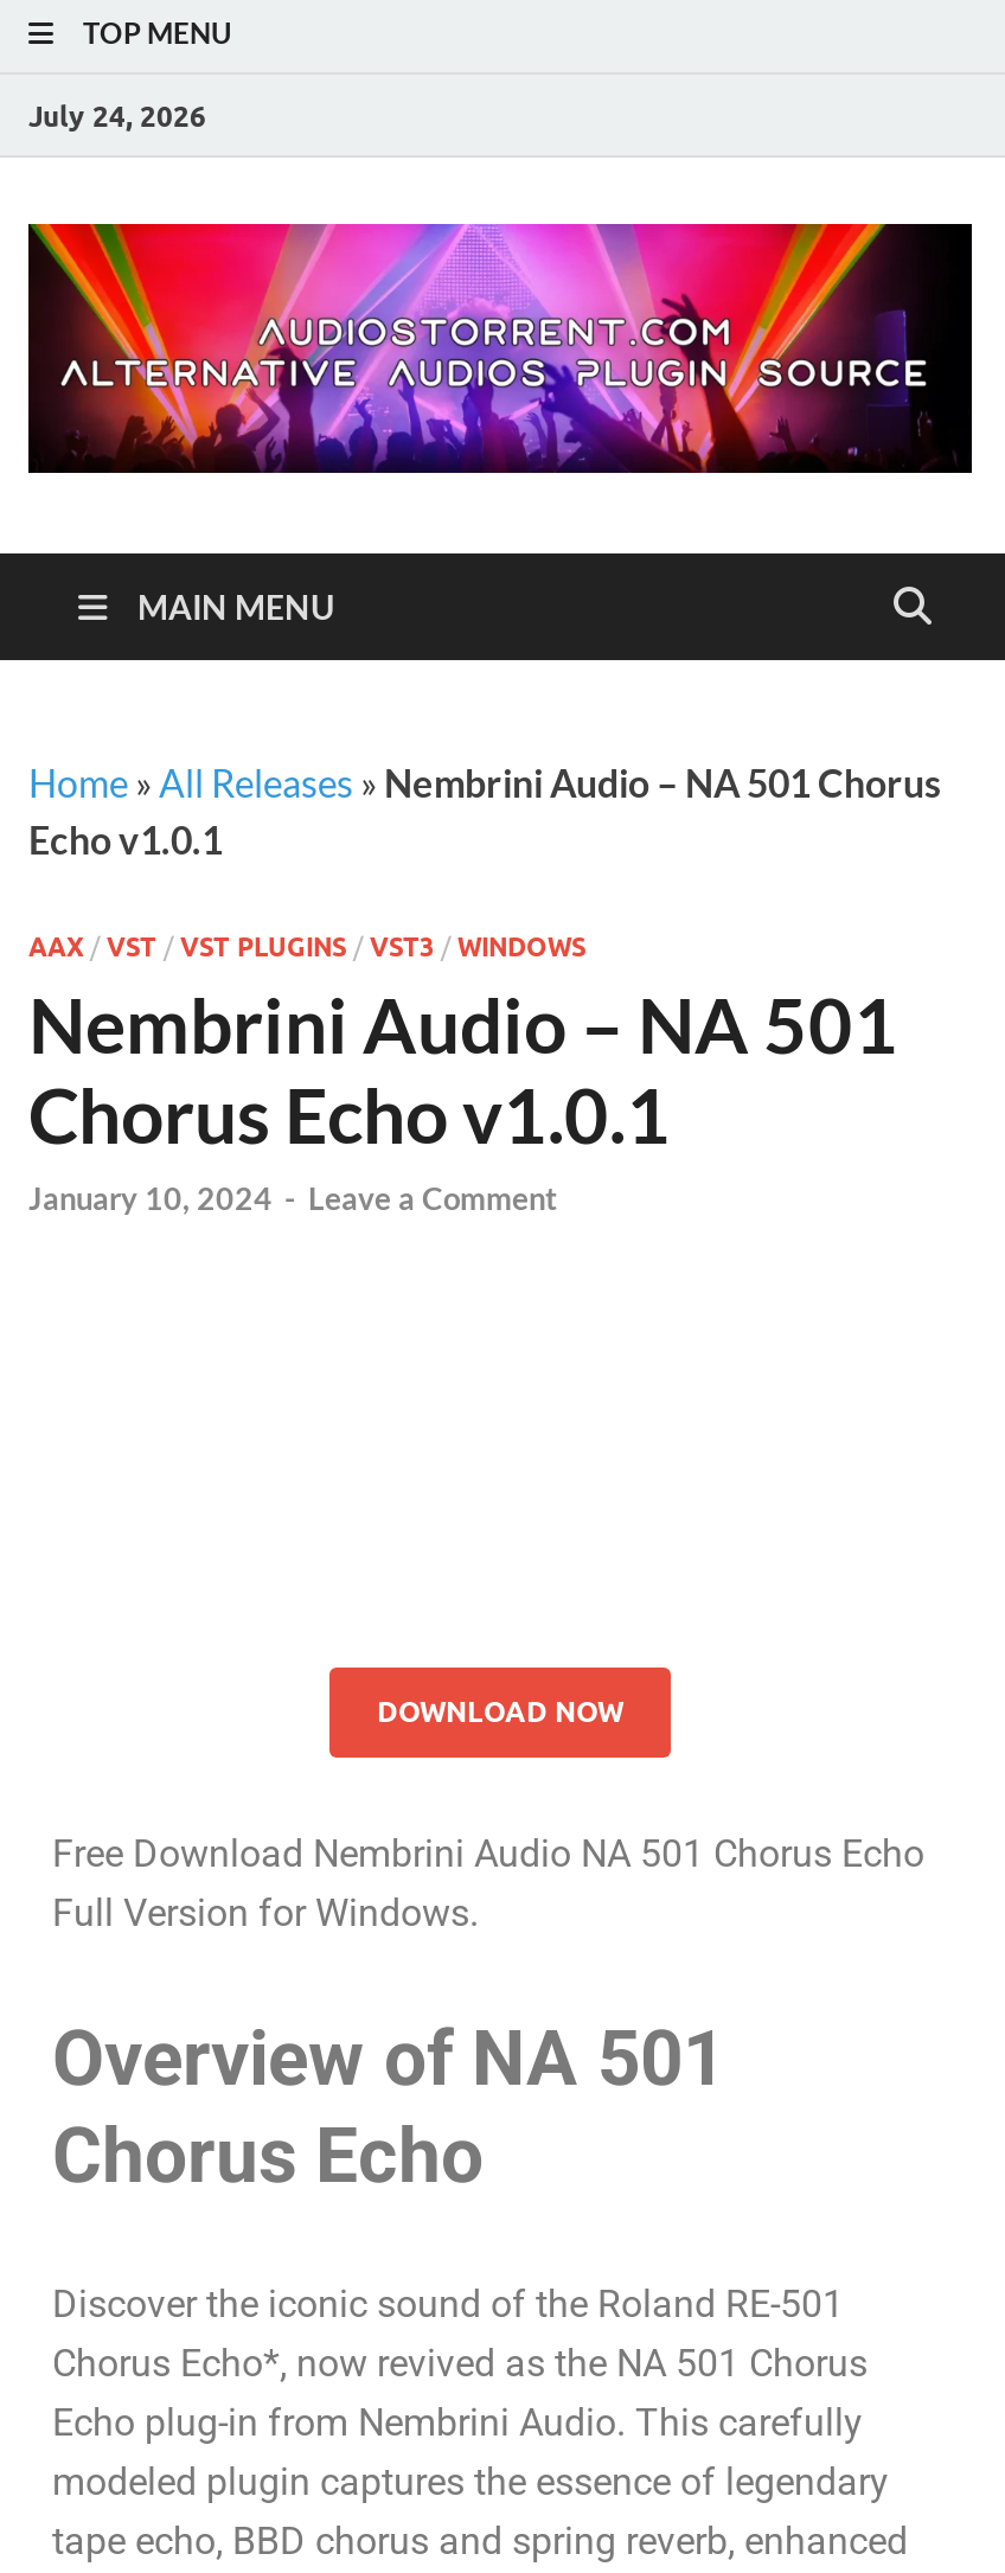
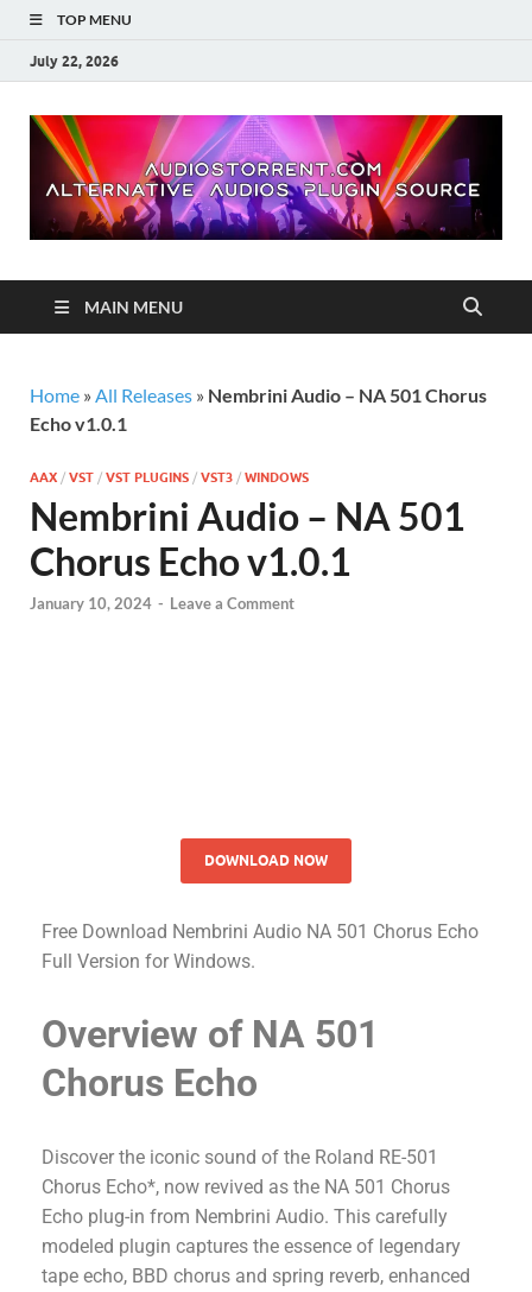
- July 24, 2026
+ July 22, 2026
